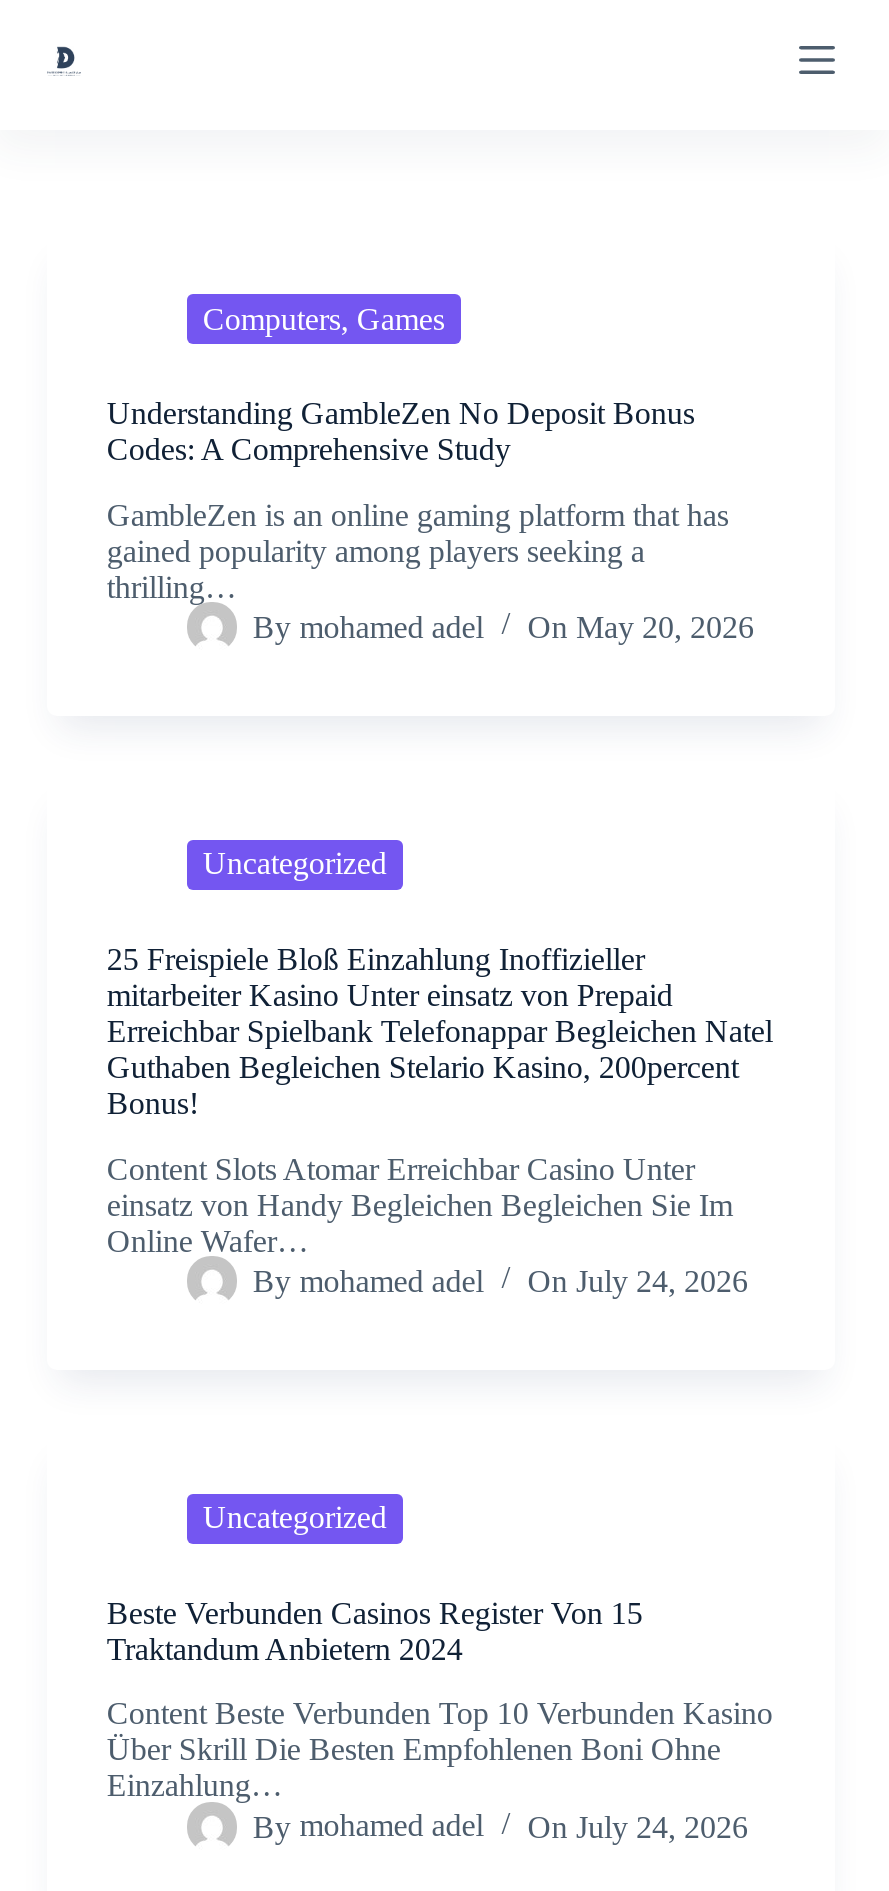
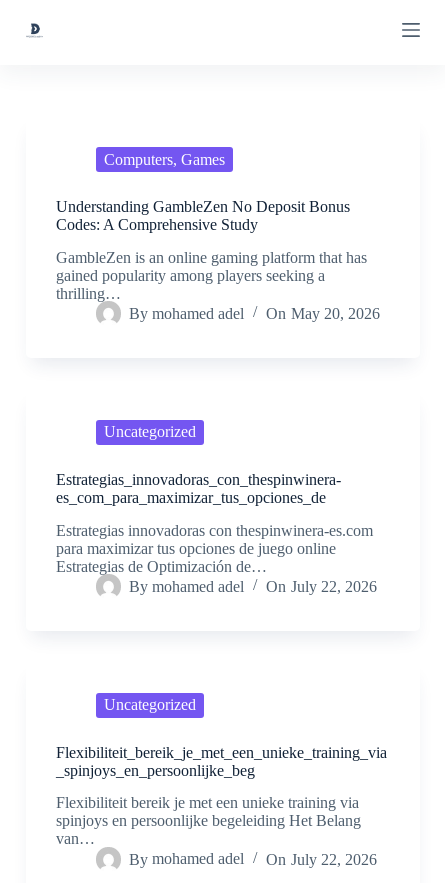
- 25 Freispiele Bloß Einzahlung Inoffizieller
- mitarbeiter Kasino Unter einsatz von Prepaid
- Erreichbar Spielbank Telefonappar Begleichen Natel
- Guthaben Begleichen Stelario Kasino, 200percent
- Bonus!
+ Estrategias_innovadoras_con_thespinwinera-
+ es_com_para_maximizar_tus_opciones_de

- Content Slots Atomar Erreichbar Casino Unter
- einsatz von Handy Begleichen Begleichen Sie Im
- Online Wafer…
+ Estrategias innovadoras con thespinwinera-es.com
+ para maximizar tus opciones de juego online
+ Estrategias de Optimización de…

- By mohamed adel On July 24, 2026
+ By mohamed adel On July 22, 2026

- Beste Verbunden Casinos Register Von 15
- Traktandum Anbietern 2024
+ Flexibiliteit_bereik_je_met_een_unieke_training_via
+ _spinjoys_en_persoonlijke_beg

- Content Beste Verbunden Top 10 Verbunden Kasino
- Über Skrill Die Besten Empfohlenen Boni Ohne
- Einzahlung…
+ Flexibiliteit bereik je met een unieke training via
+ spinjoys en persoonlijke begeleiding Het Belang
+ van…

- By mohamed adel On July 24, 2026
+ By mohamed adel On July 22, 2026
